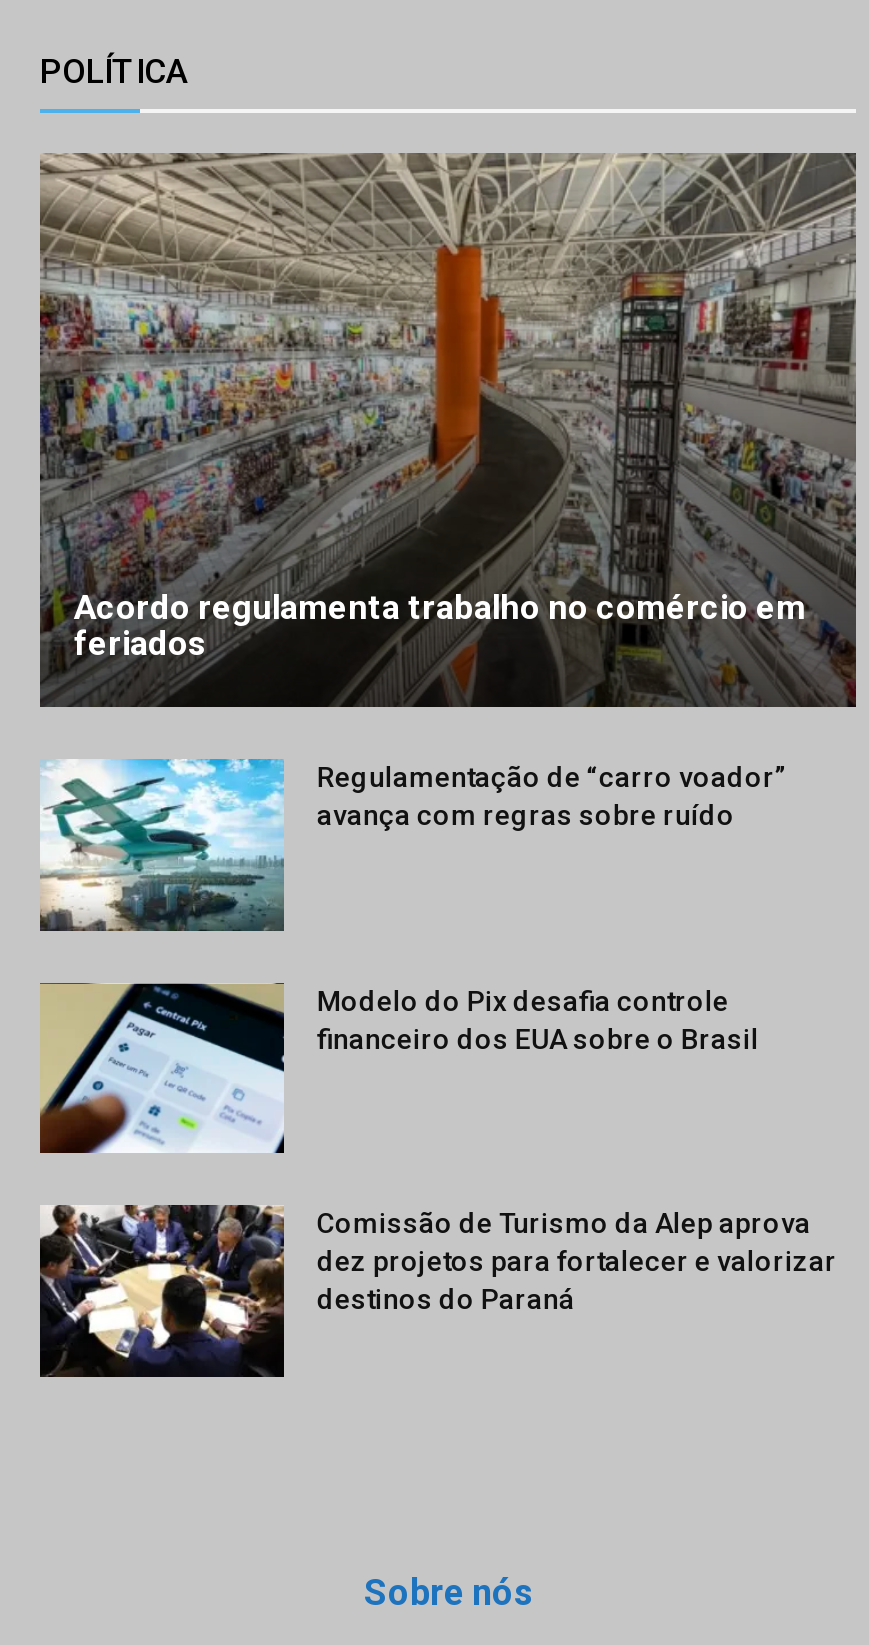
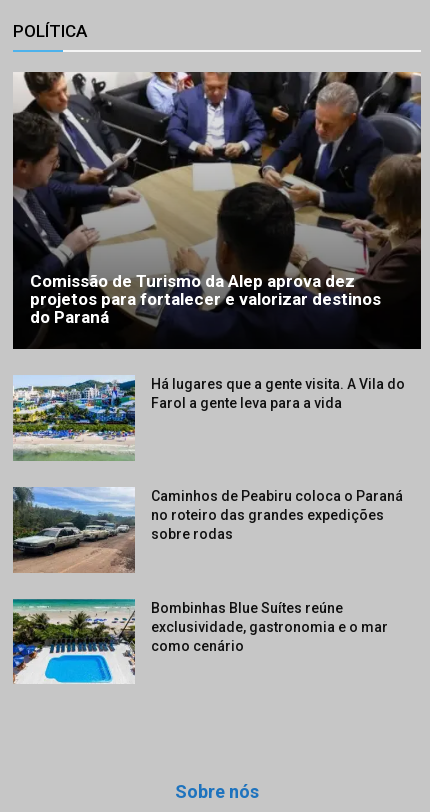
- [image]
- Acordo regulamenta trabalho no comércio em
- feriados
+ [image]
+ Comissão de Turismo da Alep aprova dez
+ projetos para fortalecer e valorizar destinos
+ do Paraná

- [image]
- Regulamentação de “carro voador”
- avança com regras sobre ruído
+ [image]
+ Há lugares que a gente visita. A Vila do
+ Farol a gente leva para a vida

- [image]
- Modelo do Pix desafia controle
- financeiro dos EUA sobre o Brasil
+ [image]
+ Caminhos de Peabiru coloca o Paraná
+ no roteiro das grandes expedições
+ sobre rodas

- [image]
- Comissão de Turismo da Alep aprova
- dez projetos para fortalecer e valorizar
- destinos do Paraná
+ [image]
+ Bombinhas Blue Suítes reúne
+ exclusividade, gastronomia e o mar
+ como cenário
